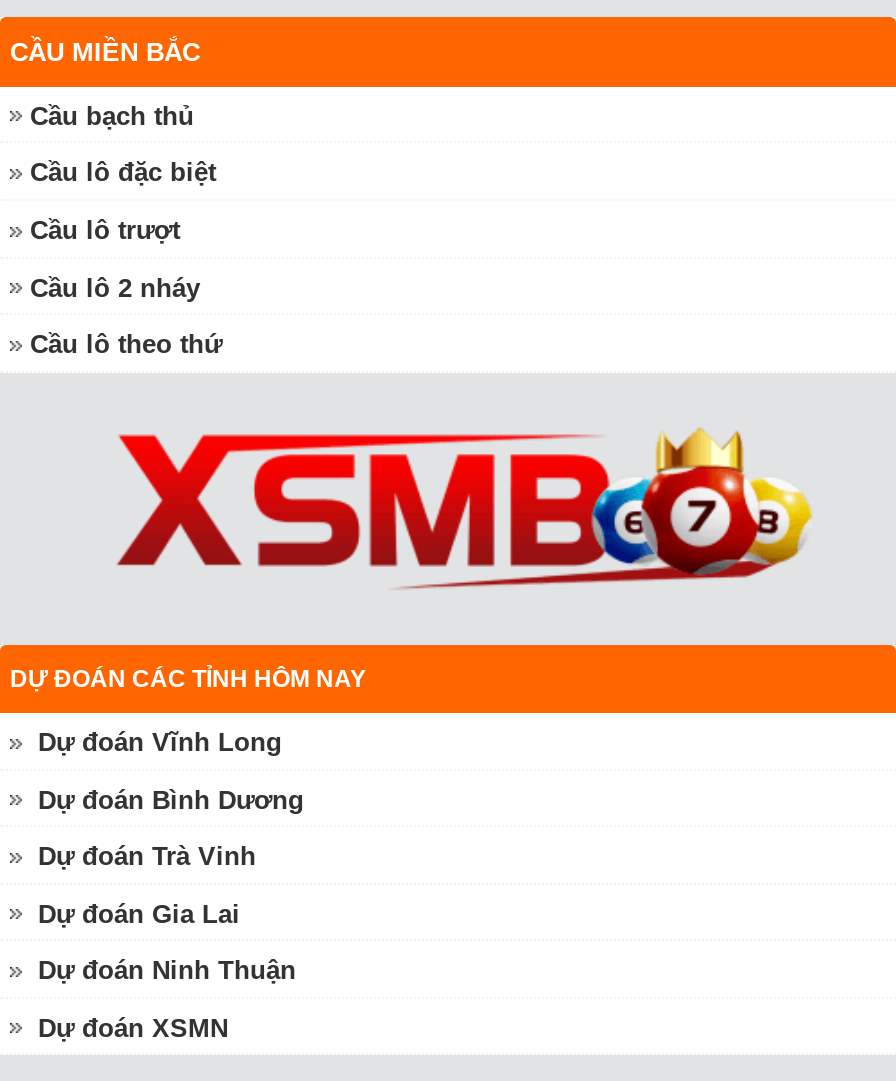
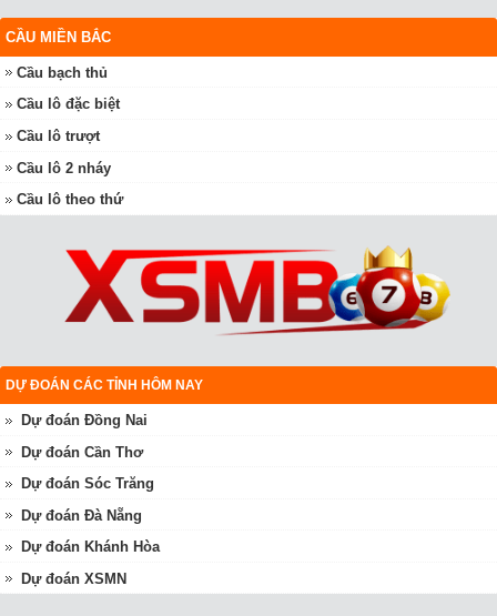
- Dự đoán Vĩnh Long
+ Dự đoán Đồng Nai

- Dự đoán Bình Dương
+ Dự đoán Cần Thơ

- Dự đoán Trà Vinh
+ Dự đoán Sóc Trăng

- Dự đoán Gia Lai
+ Dự đoán Đà Nẵng

- Dự đoán Ninh Thuận
+ Dự đoán Khánh Hòa
